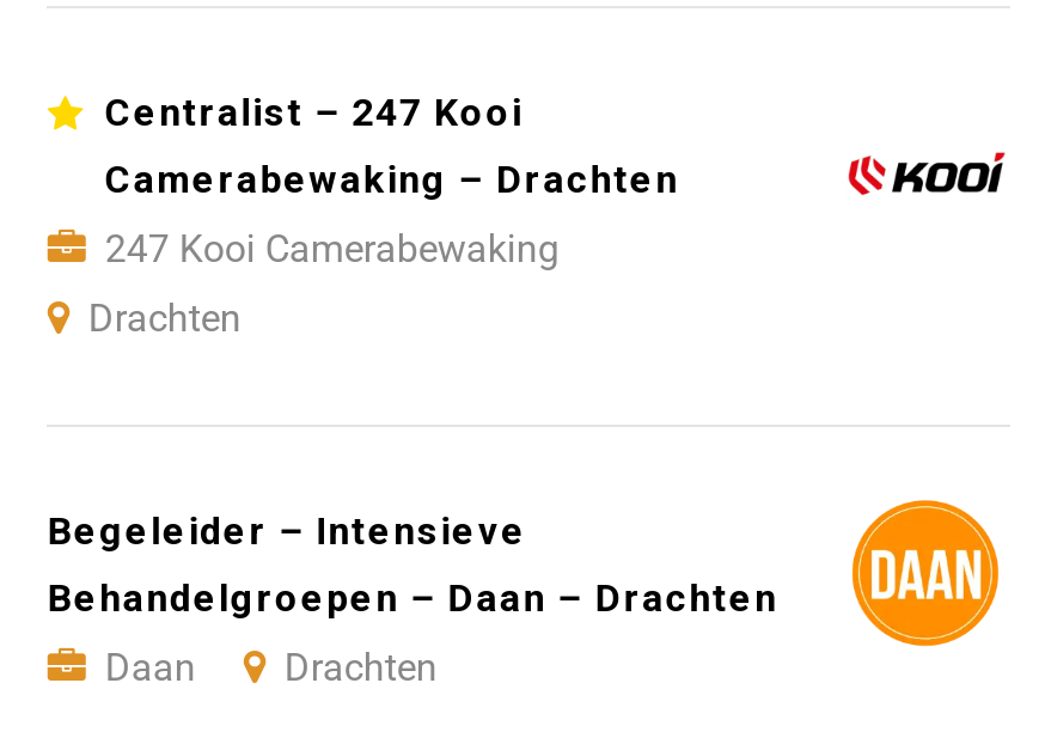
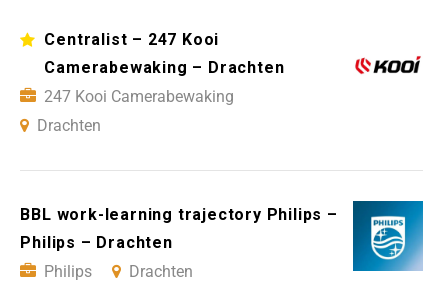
- Begeleider – Intensieve
+ BBL work-learning trajectory Philips –

- [image]
+ [image]

- Behandelgroepen – Daan – Drachten
+ Philips – Drachten

- Daan
+ Philips
